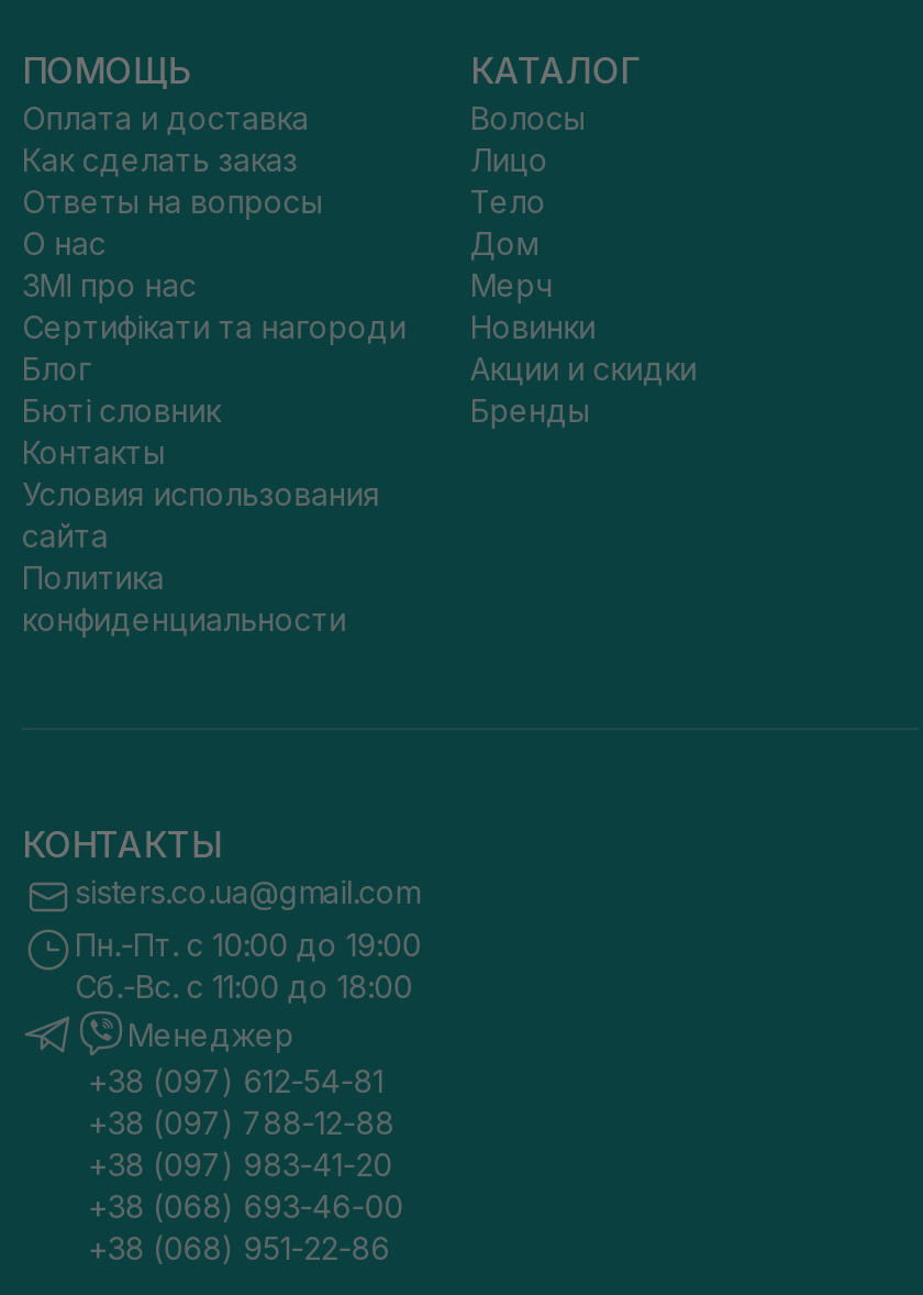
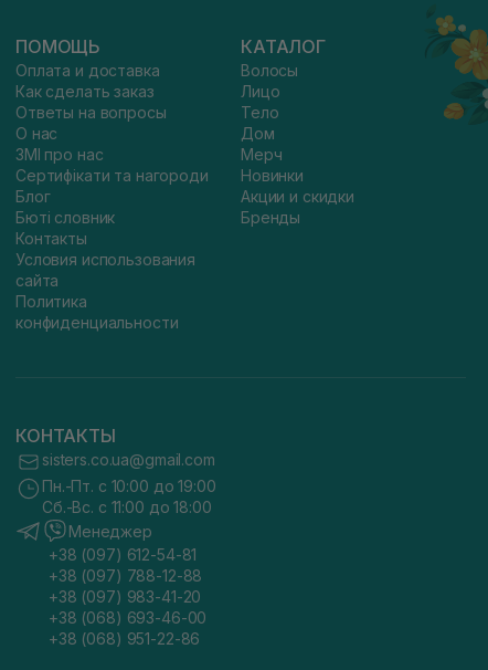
+ [image]
